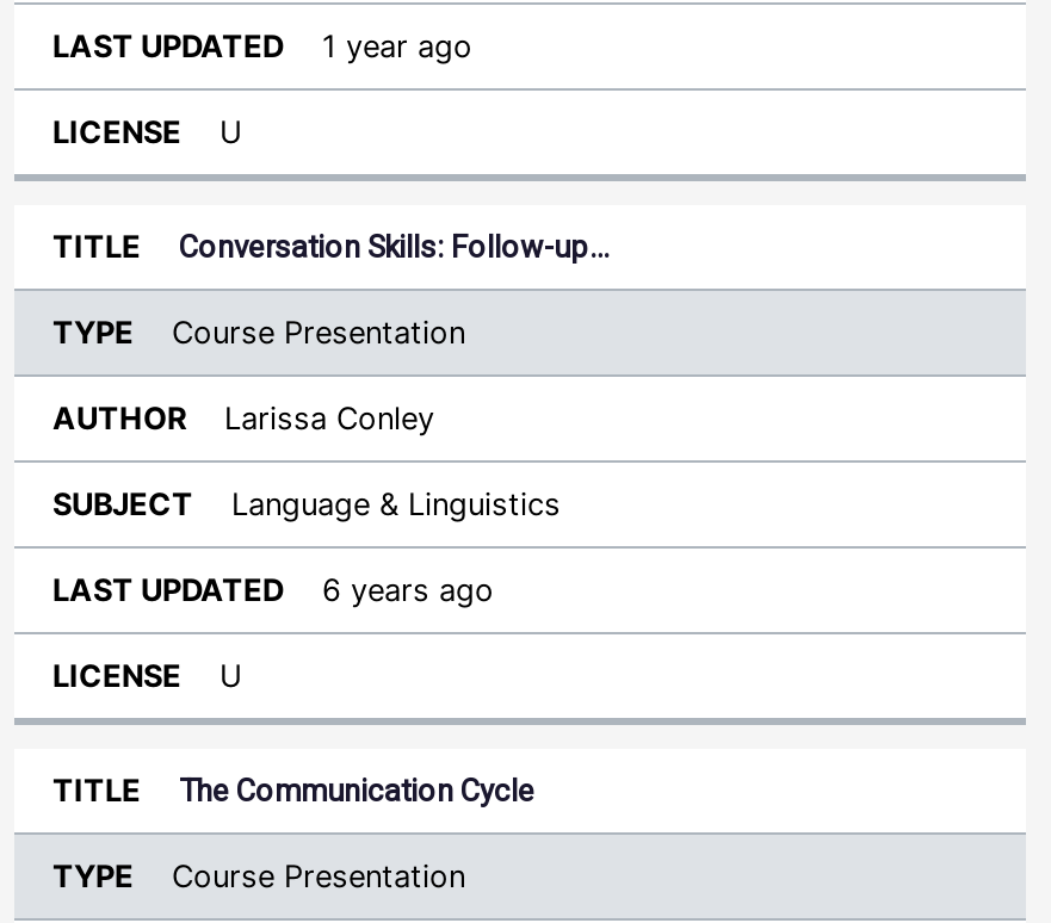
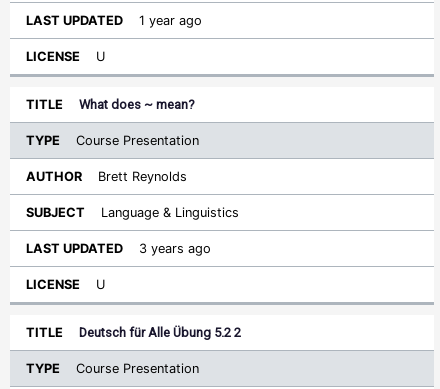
- Conversation Skills: Follow-up…
+ What does ~ mean?

- Larissa Conley
+ Brett Reynolds

- 6 years ago
+ 3 years ago

- The Communication Cycle
+ Deutsch für Alle Übung 5.2 2
